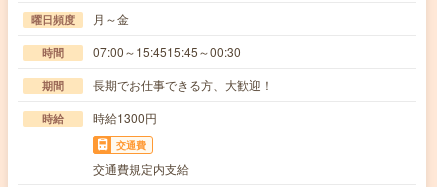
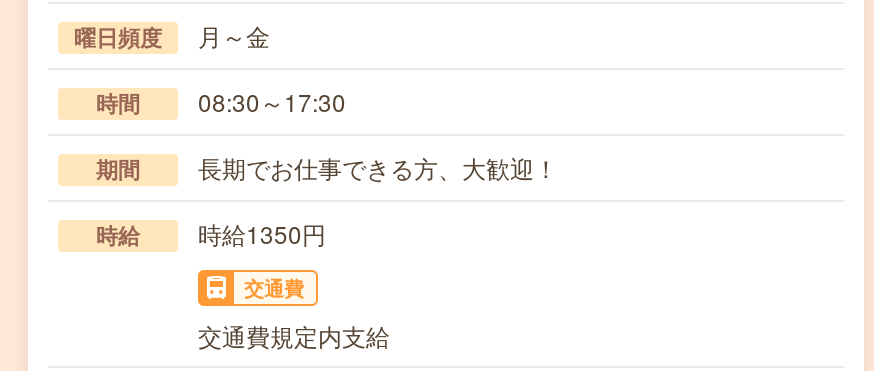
- 時間 07:00～15:4515:45～00:30
+ 時間 08:30～17:30

- 時給 時給1300円
+ 時給 時給1350円
